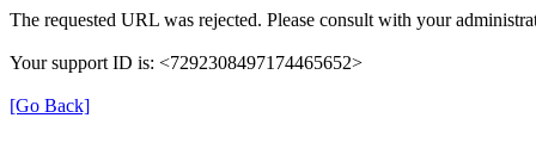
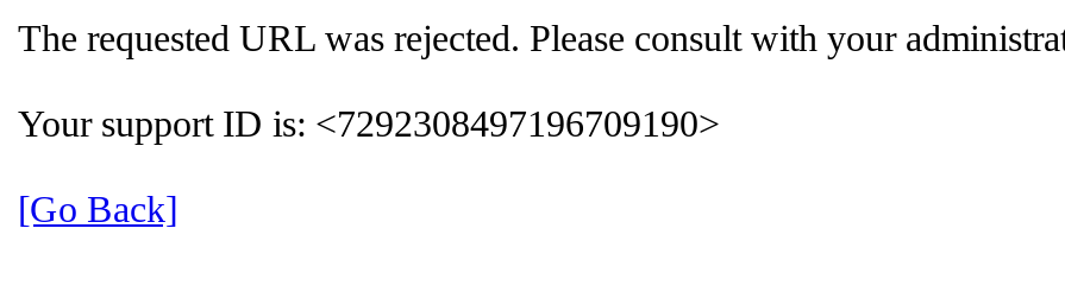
- Your support ID is: <7292308497174465652>
+ Your support ID is: <7292308497196709190>
